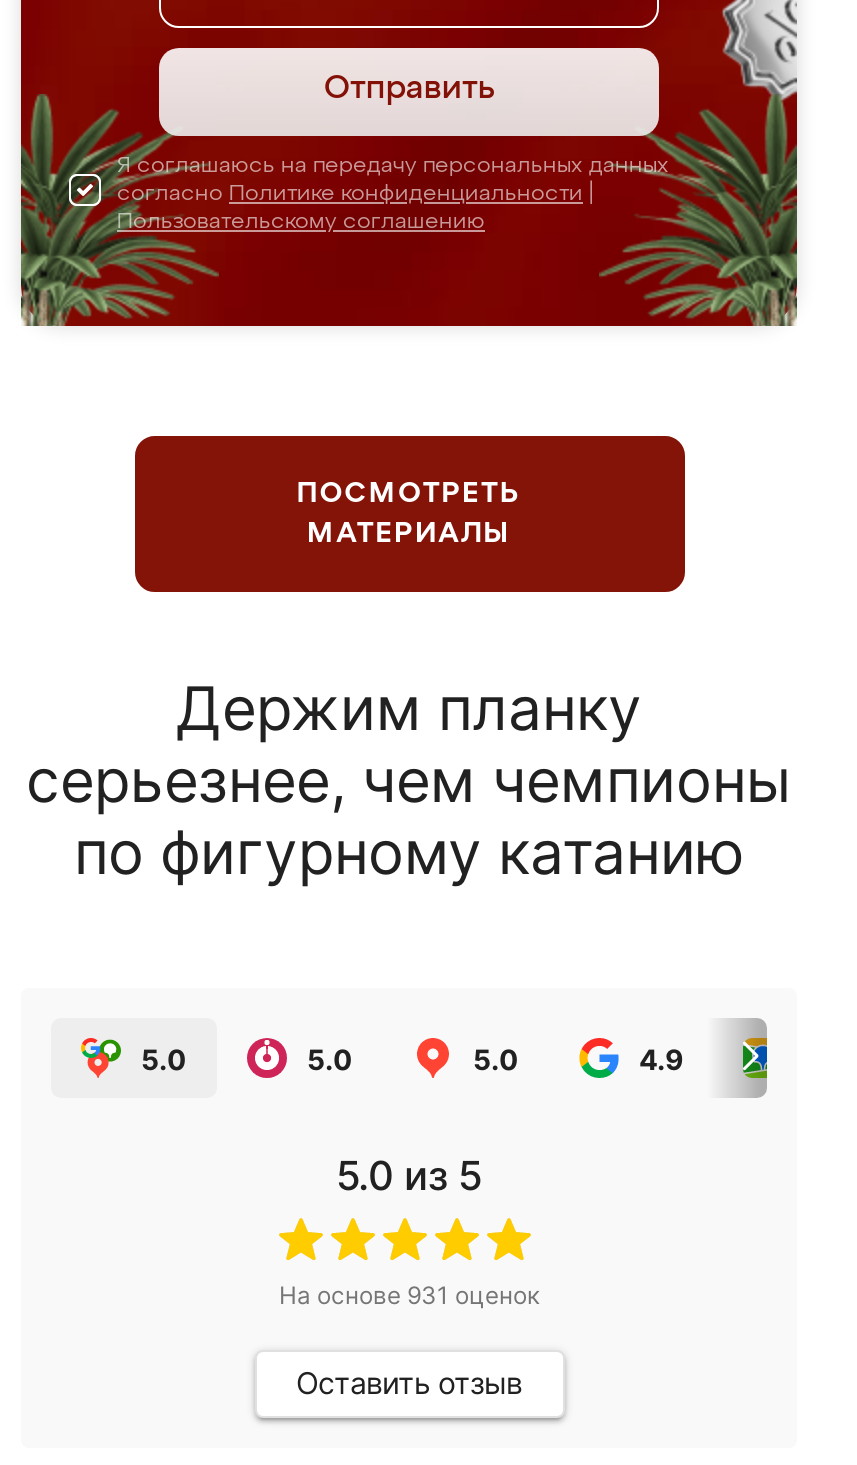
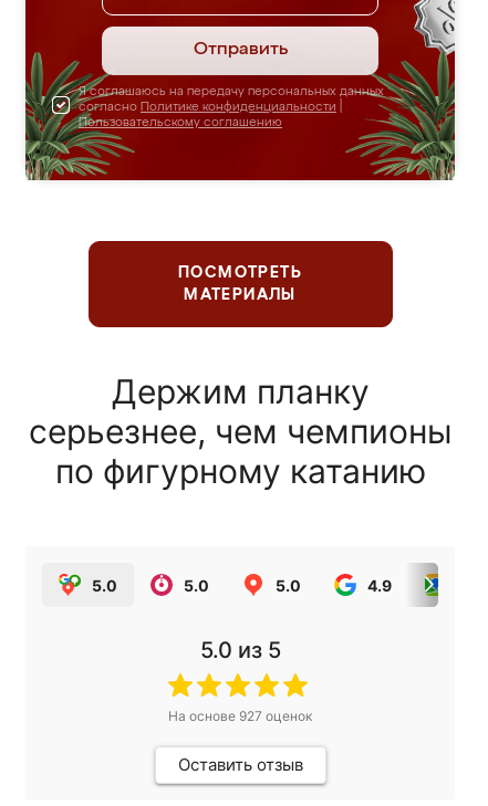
- На основе 931 оценок
+ На основе 927 оценок
